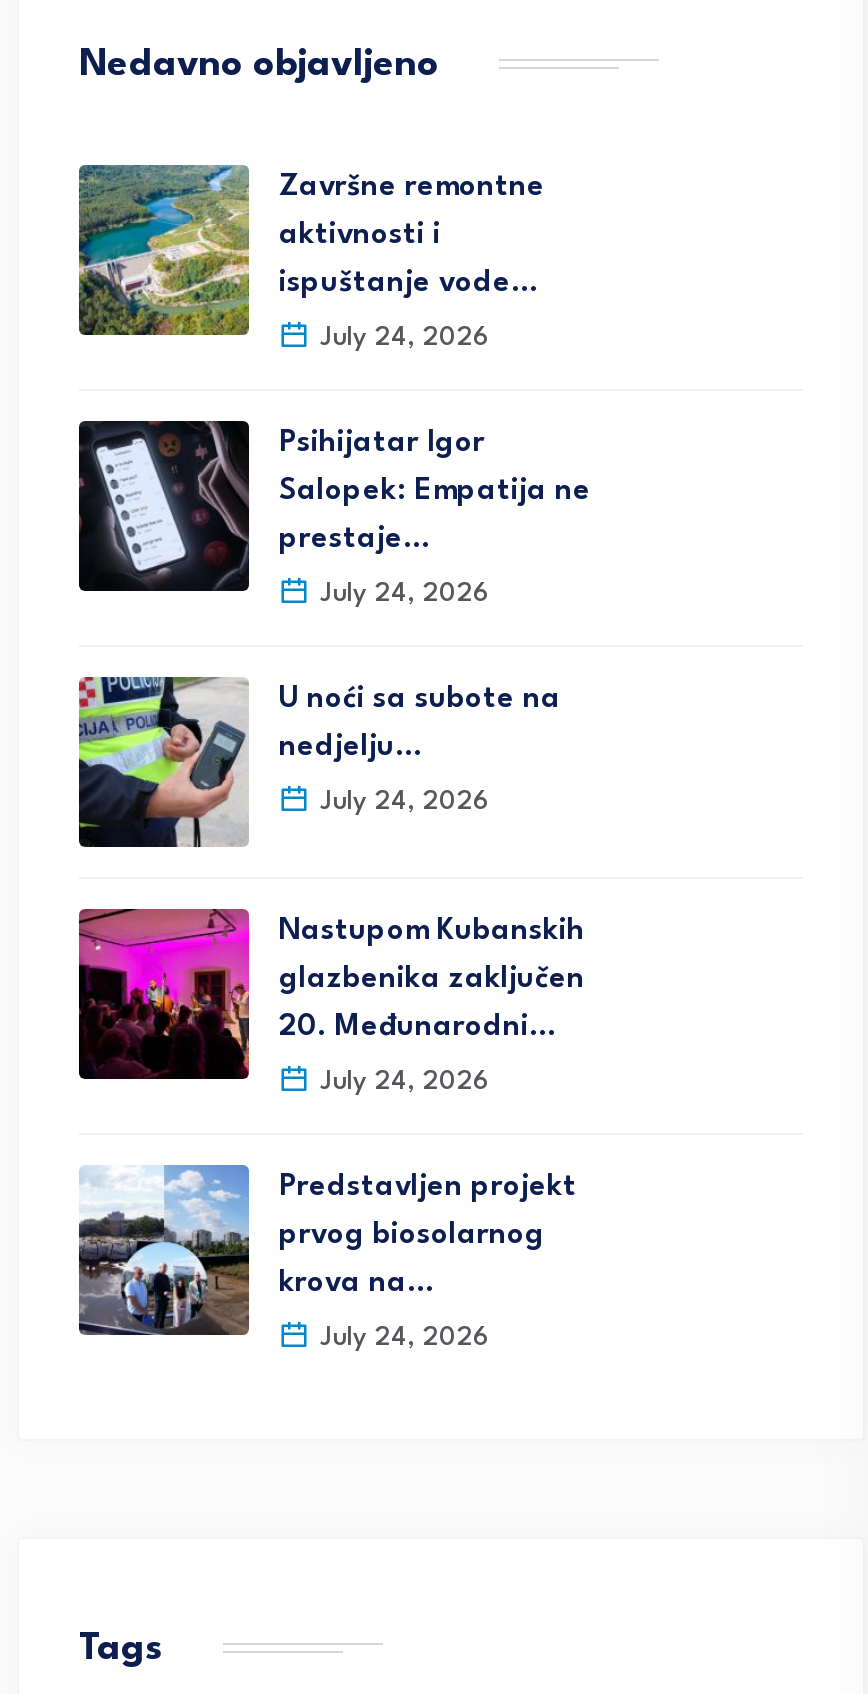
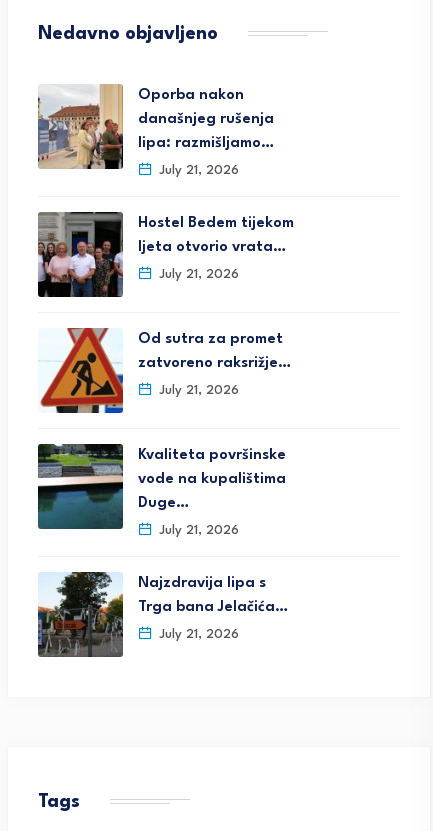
- [image]
- Završne remontne
- aktivnosti i
- ispuštanje vode…
- July 24, 2026
+ [image]
+ Oporba nakon
+ današnjeg rušenja
+ lipa: razmišljamo…
+ July 21, 2026

- [image]
- Psihijatar Igor
- Salopek: Empatija ne
- prestaje…
- July 24, 2026
+ [image]
+ Hostel Bedem tijekom
+ ljeta otvorio vrata…
+ July 21, 2026

- [image]
- U noći sa subote na
- nedjelju…
- July 24, 2026
+ [image]
+ Od sutra za promet
+ zatvoreno raksrižje…
+ July 21, 2026

- [image]
- Nastupom Kubanskih
- glazbenika zaključen
- 20. Međunarodni…
- July 24, 2026
+ [image]
+ Kvaliteta površinske
+ vode na kupalištima
+ Duge…
+ July 21, 2026

- [image]
- Predstavljen projekt
- prvog biosolarnog
- krova na…
- July 24, 2026
+ [image]
+ Najzdravija lipa s
+ Trga bana Jelačića…
+ July 21, 2026
